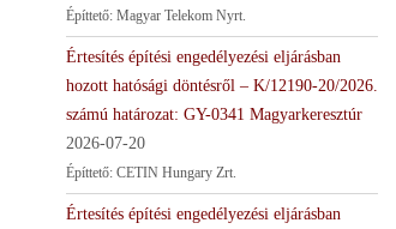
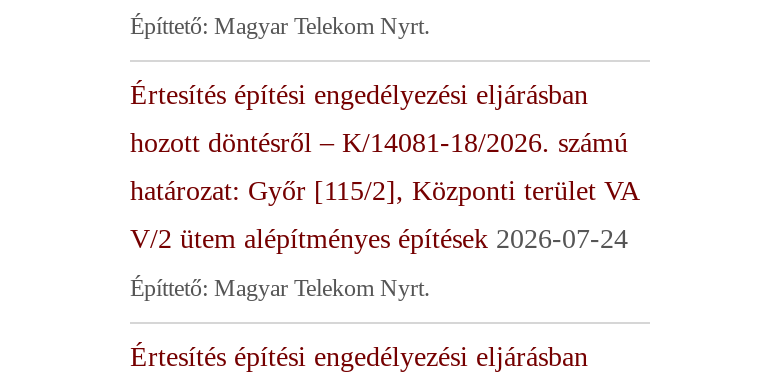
- hozott hatósági döntésről – K/12190-20/2026.
+ hozott döntésről – K/14081-18/2026. számú

- számú határozat: GY-0341 Magyarkeresztúr
+ határozat: Győr [115/2], Központi terület VA

- 2026-07-20
+ V/2 ütem alépítményes építések 2026-07-24

- Építtető: CETIN Hungary Zrt.
+ Építtető: Magyar Telekom Nyrt.
